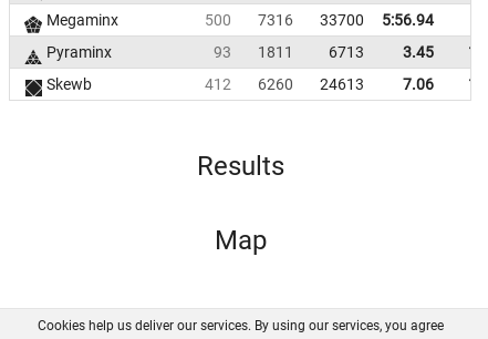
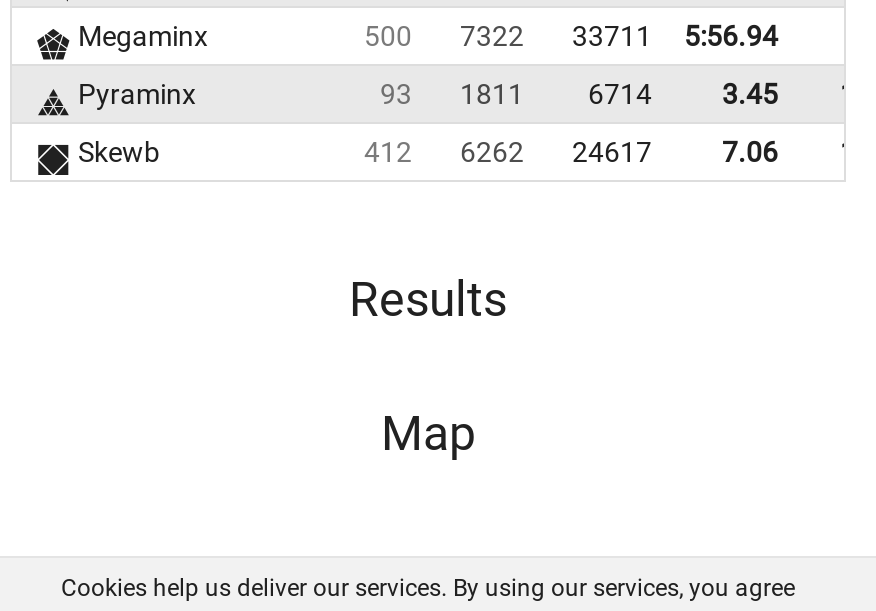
- 7316
+ 7322

- 33700
+ 33711

- 93 1811 6713
+ 93 1811 6714

- 6260
+ 6262

- 24613
+ 24617
